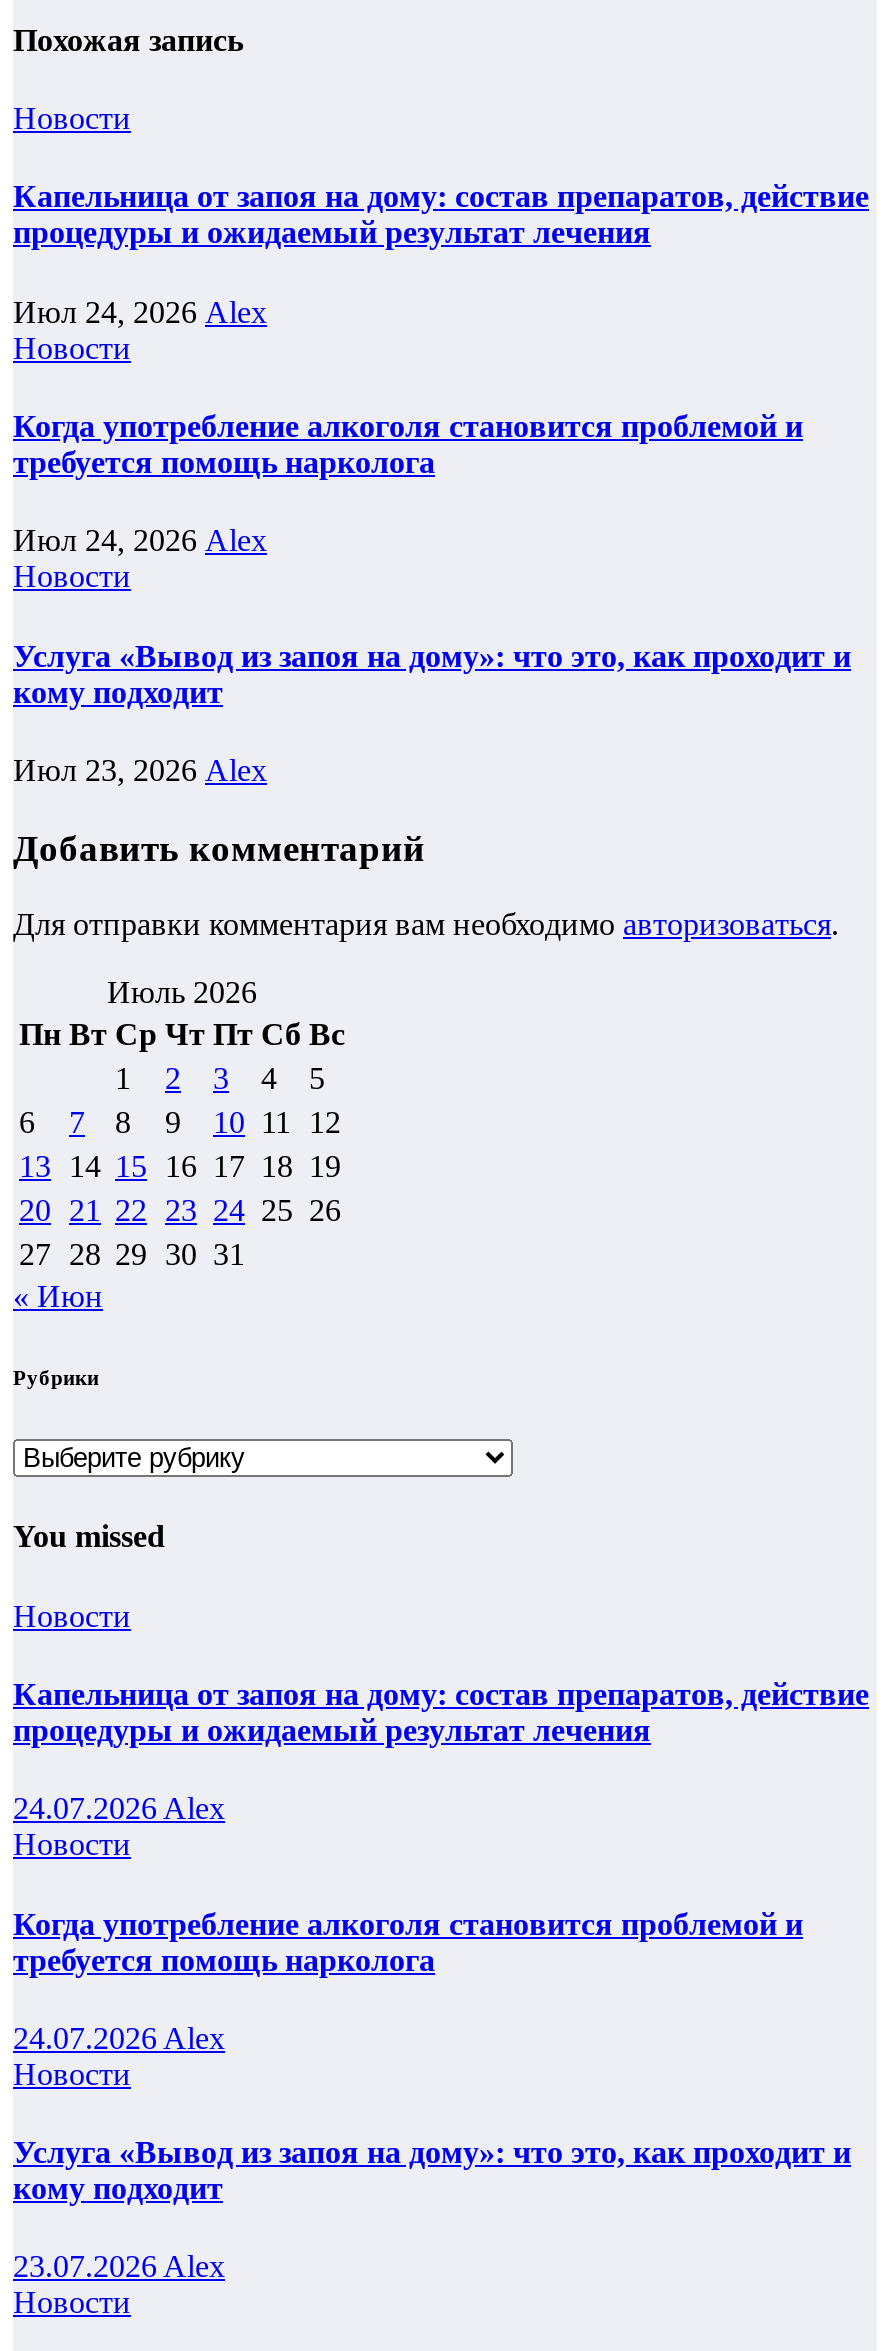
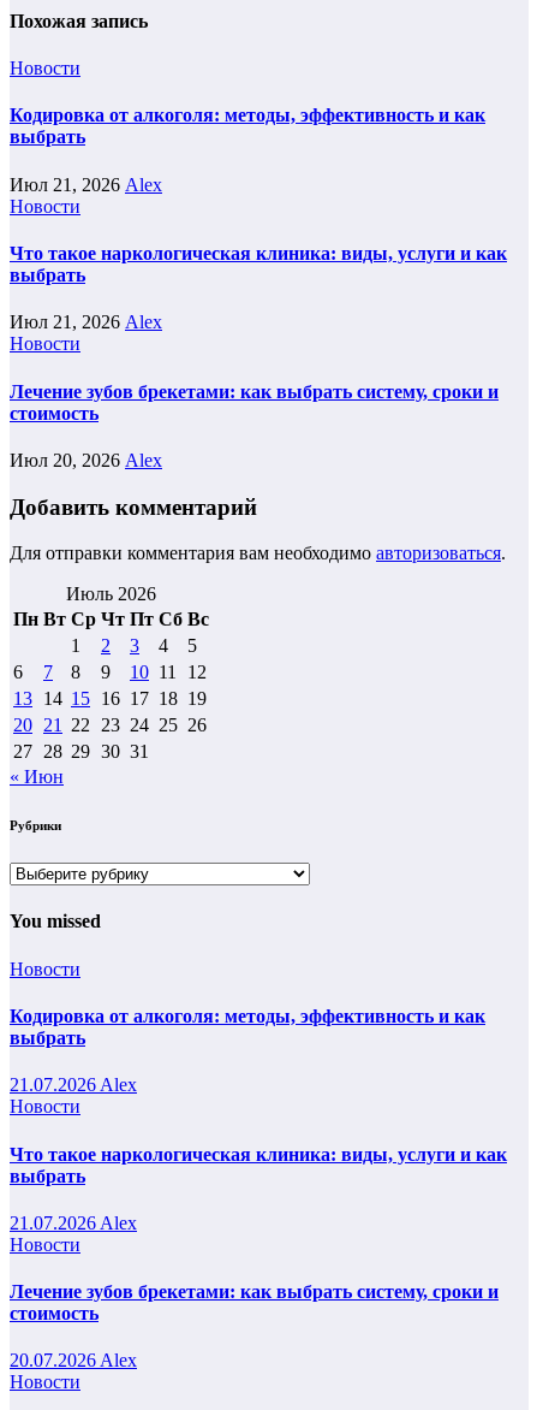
- Капельница от запоя на дому: состав препаратов, действие
- процедуры и ожидаемый результат лечения
+ Кодировка от алкоголя: методы, эффективность и как
+ выбрать

- Июл 24, 2026 Alex
+ Июл 21, 2026 Alex

- Когда употребление алкоголя становится проблемой и
- требуется помощь нарколога
+ Что такое наркологическая клиника: виды, услуги и как
+ выбрать

- Июл 24, 2026 Alex
+ Июл 21, 2026 Alex

- Услуга «Вывод из запоя на дому»: что это, как проходит и
- кому подходит
+ Лечение зубов брекетами: как выбрать систему, сроки и
+ стоимость

- Июл 23, 2026 Alex
+ Июл 20, 2026 Alex

- Капельница от запоя на дому: состав препаратов, действие
- процедуры и ожидаемый результат лечения
+ Кодировка от алкоголя: методы, эффективность и как
+ выбрать

- 24.07.2026 Alex
+ 21.07.2026 Alex

- Когда употребление алкоголя становится проблемой и
- требуется помощь нарколога
+ Что такое наркологическая клиника: виды, услуги и как
+ выбрать

- 24.07.2026 Alex
+ 21.07.2026 Alex

- Услуга «Вывод из запоя на дому»: что это, как проходит и
- кому подходит
+ Лечение зубов брекетами: как выбрать систему, сроки и
+ стоимость

- 23.07.2026 Alex
+ 20.07.2026 Alex
